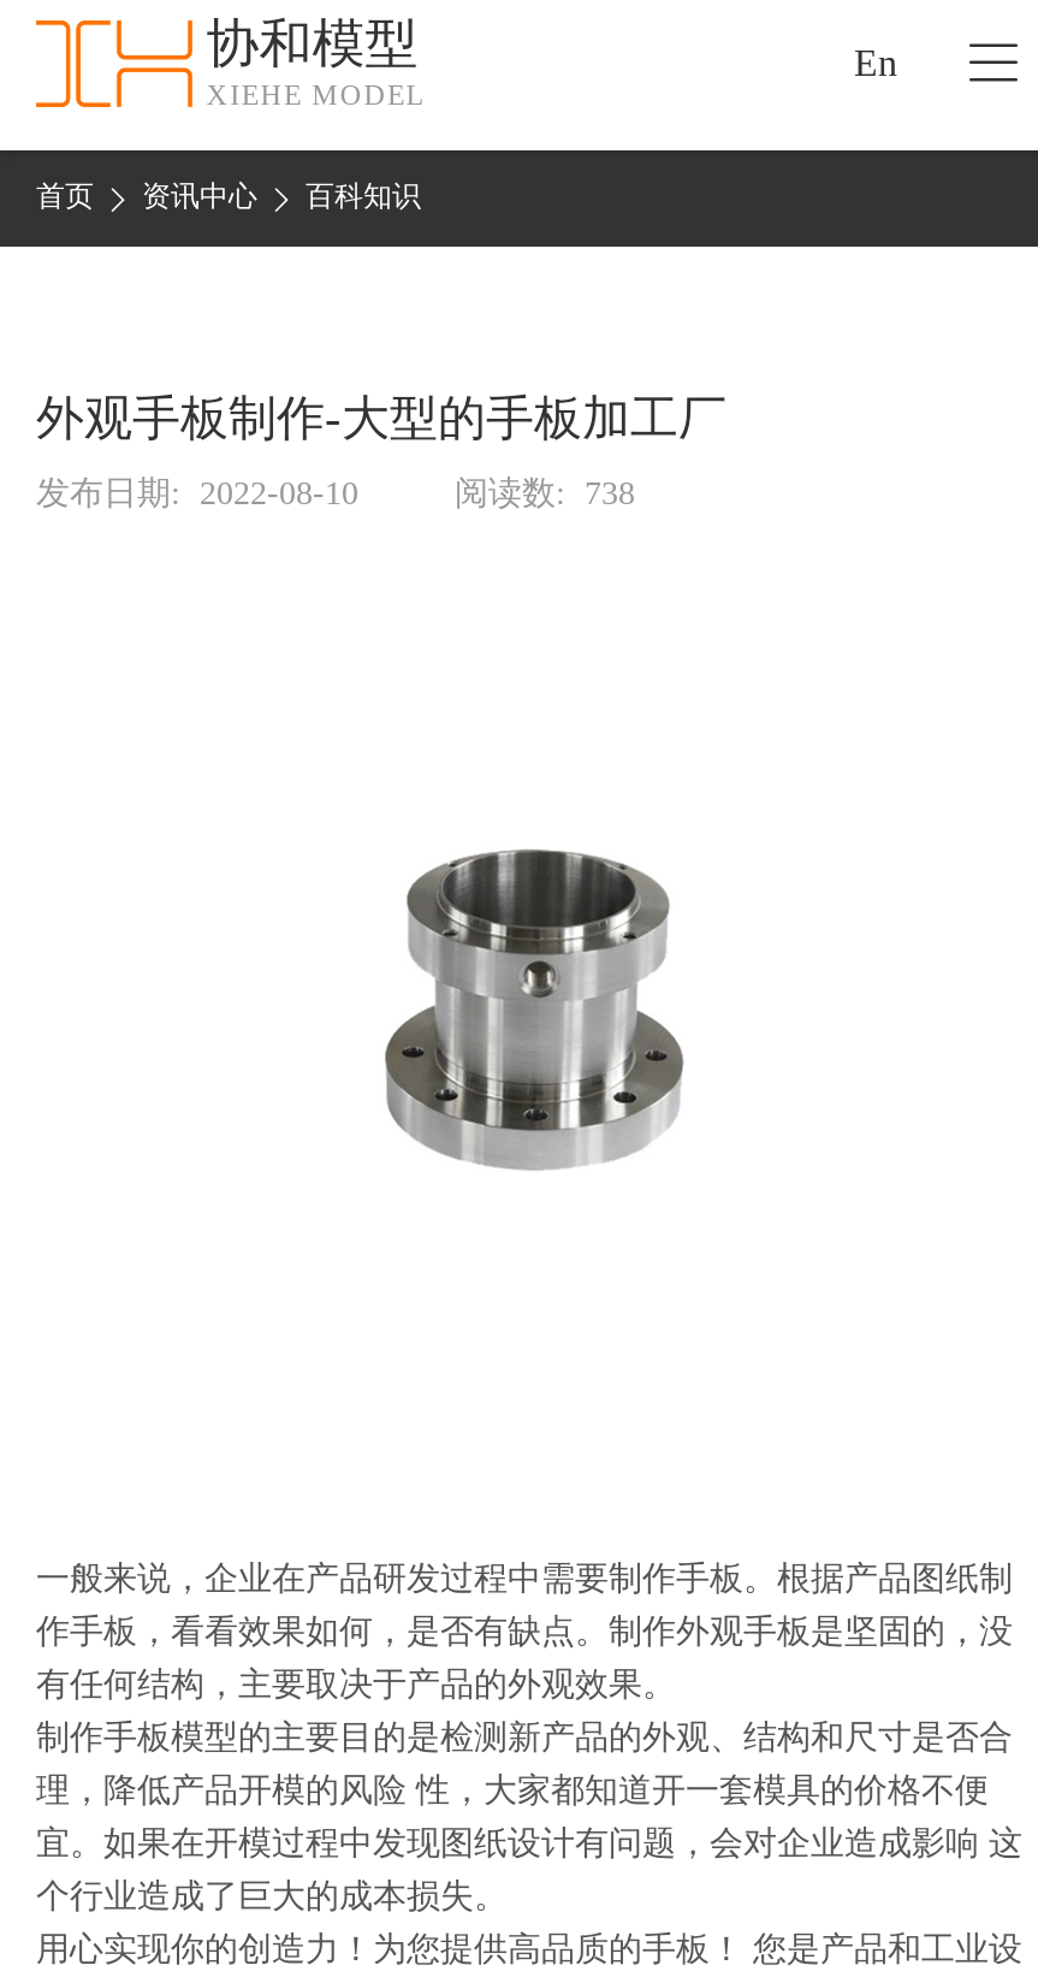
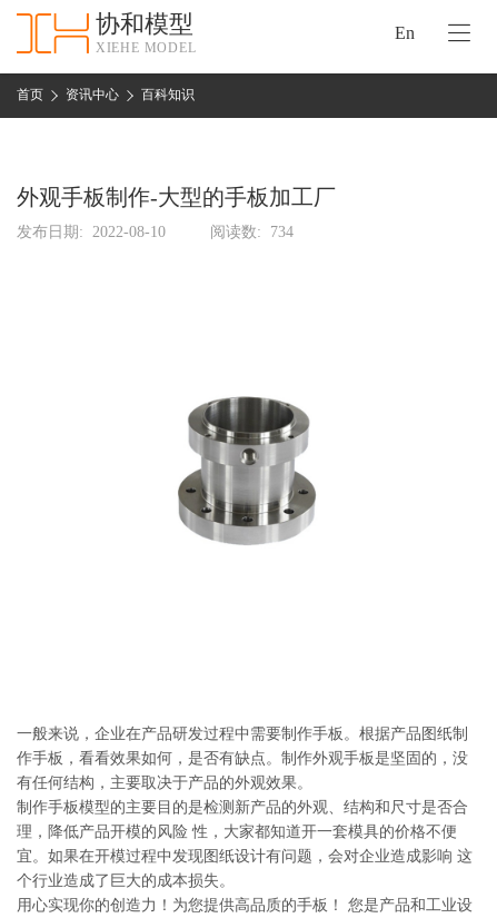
- 阅读数: 738
+ 阅读数: 734
